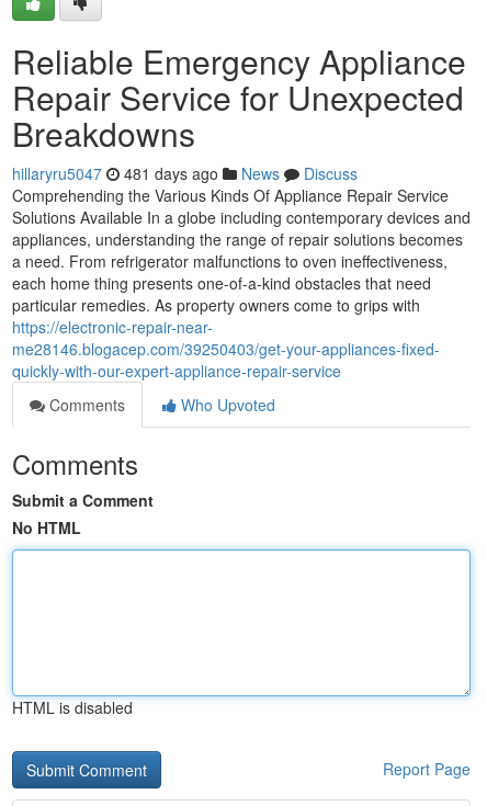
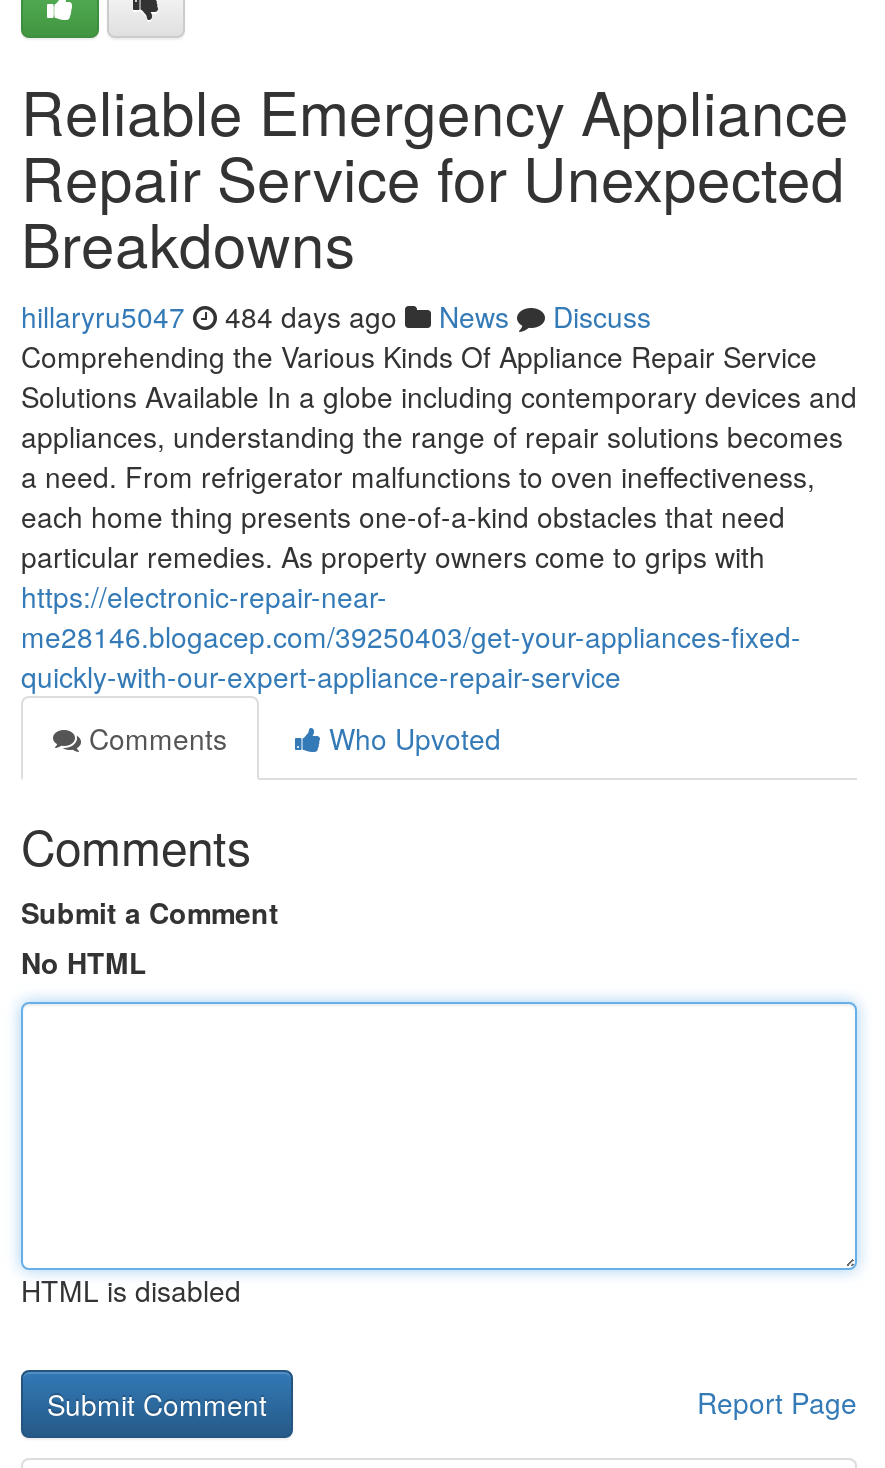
- hillaryru5047 481 days ago News Discuss
+ hillaryru5047 484 days ago News Discuss
